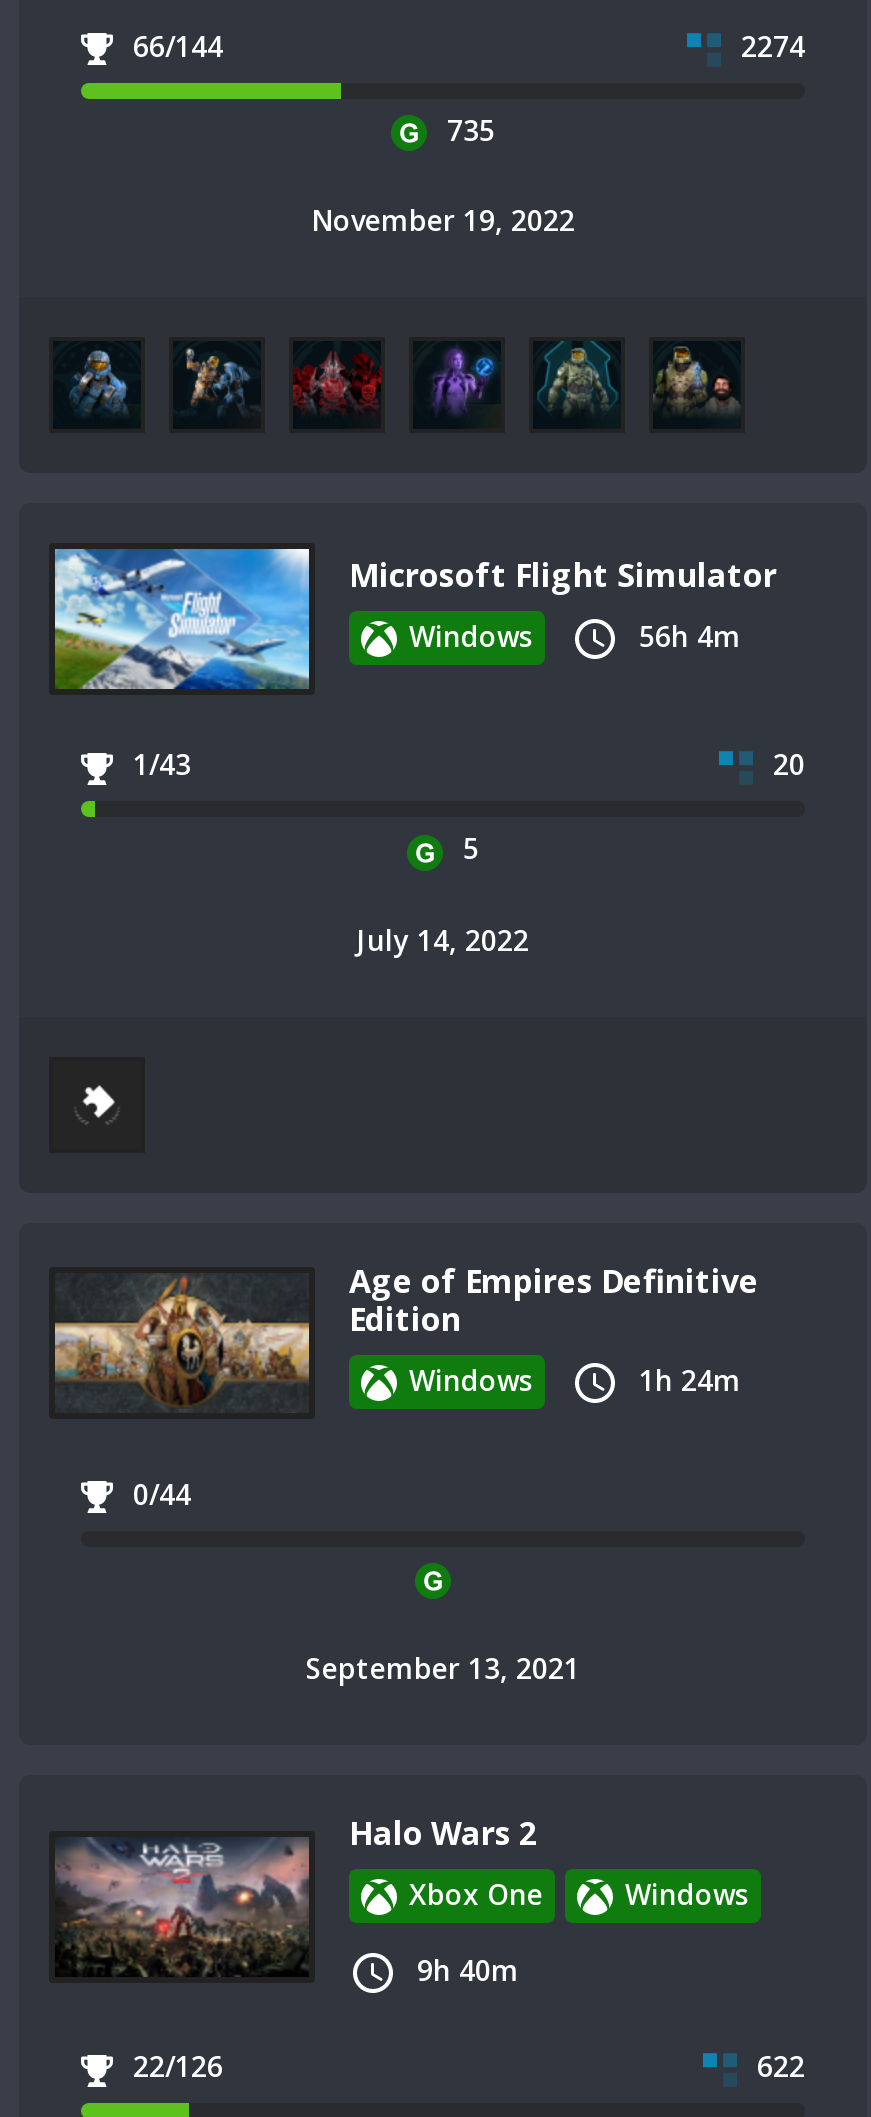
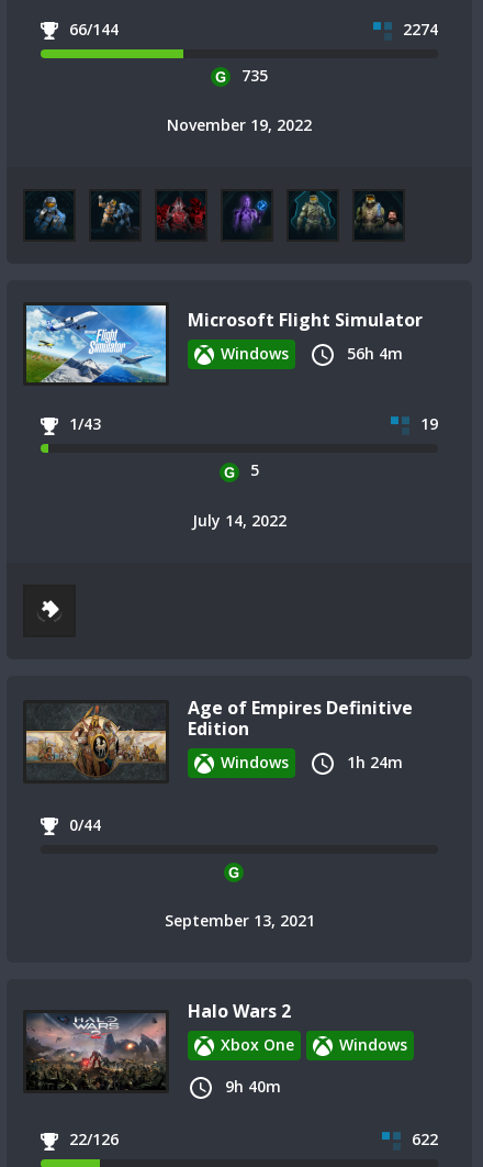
- 20
+ 19
